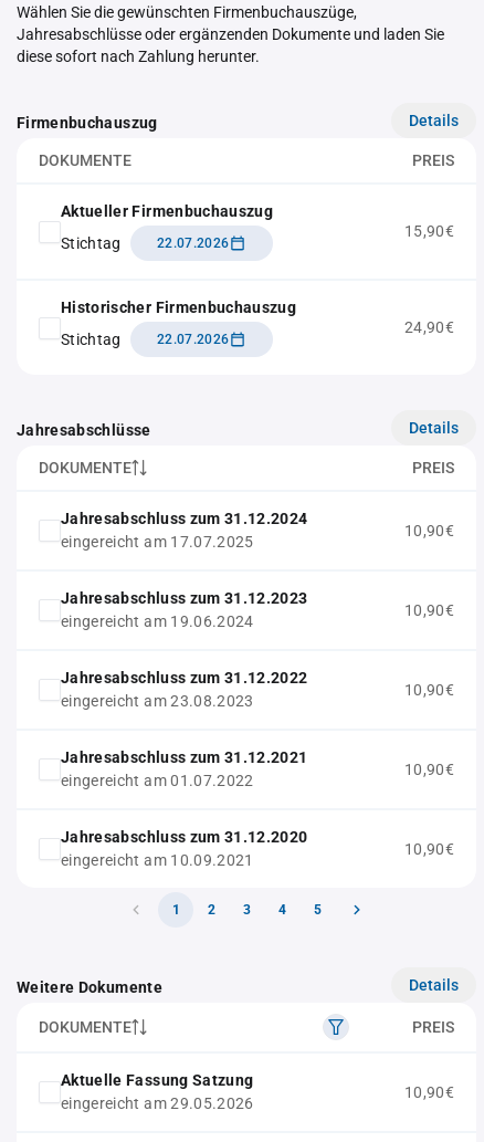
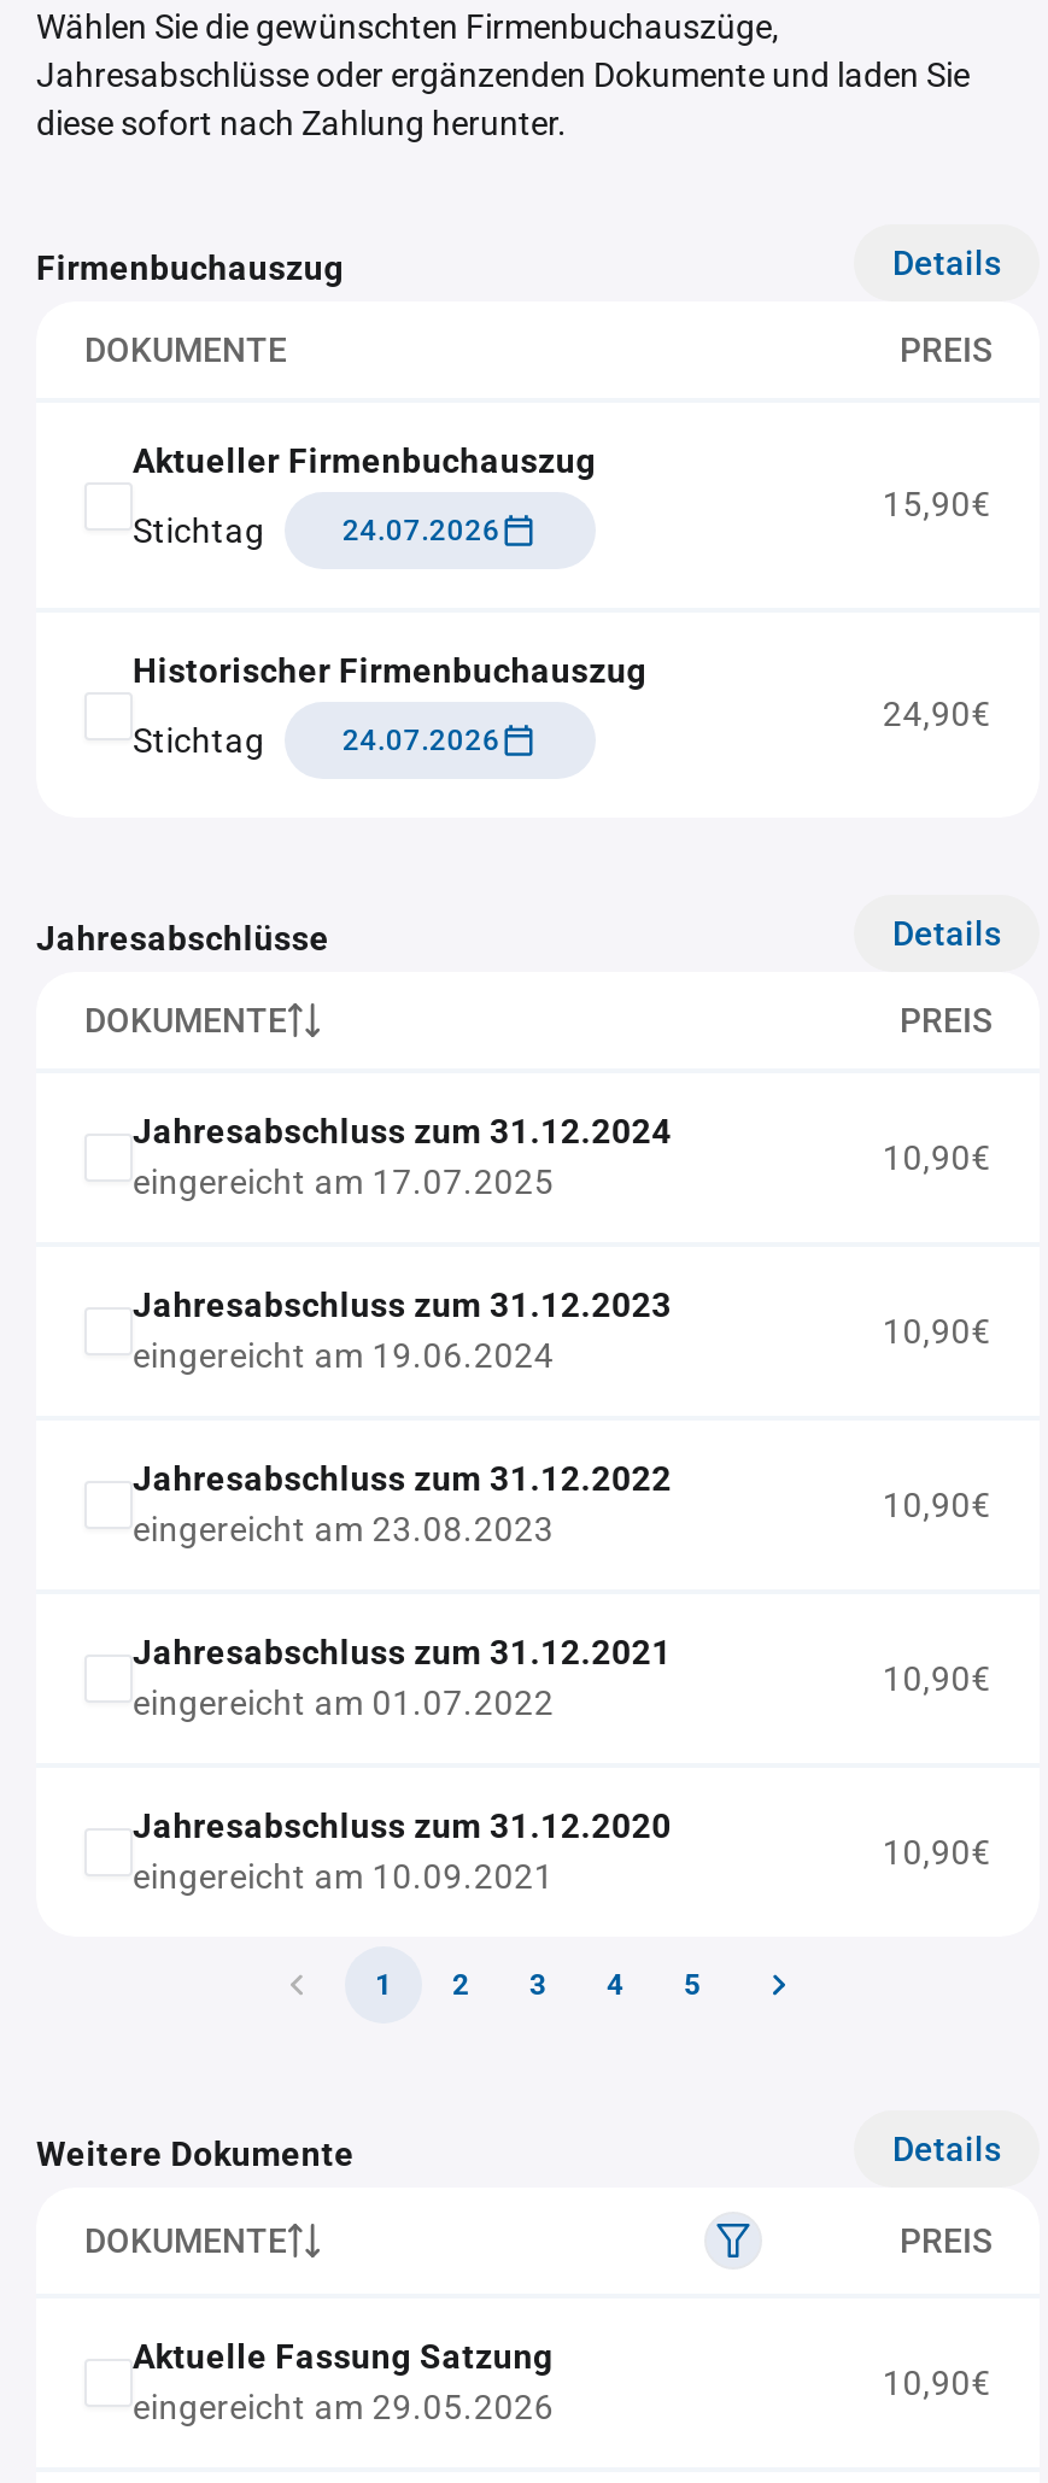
- 22.07.2026
+ 24.07.2026

- 22.07.2026
+ 24.07.2026
